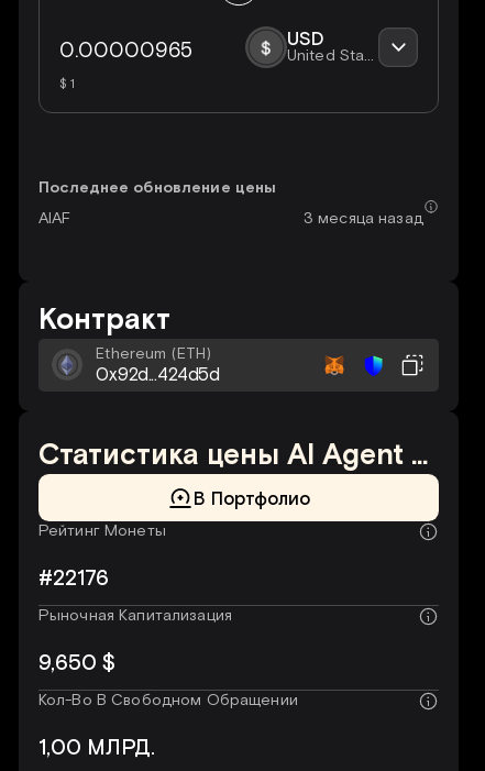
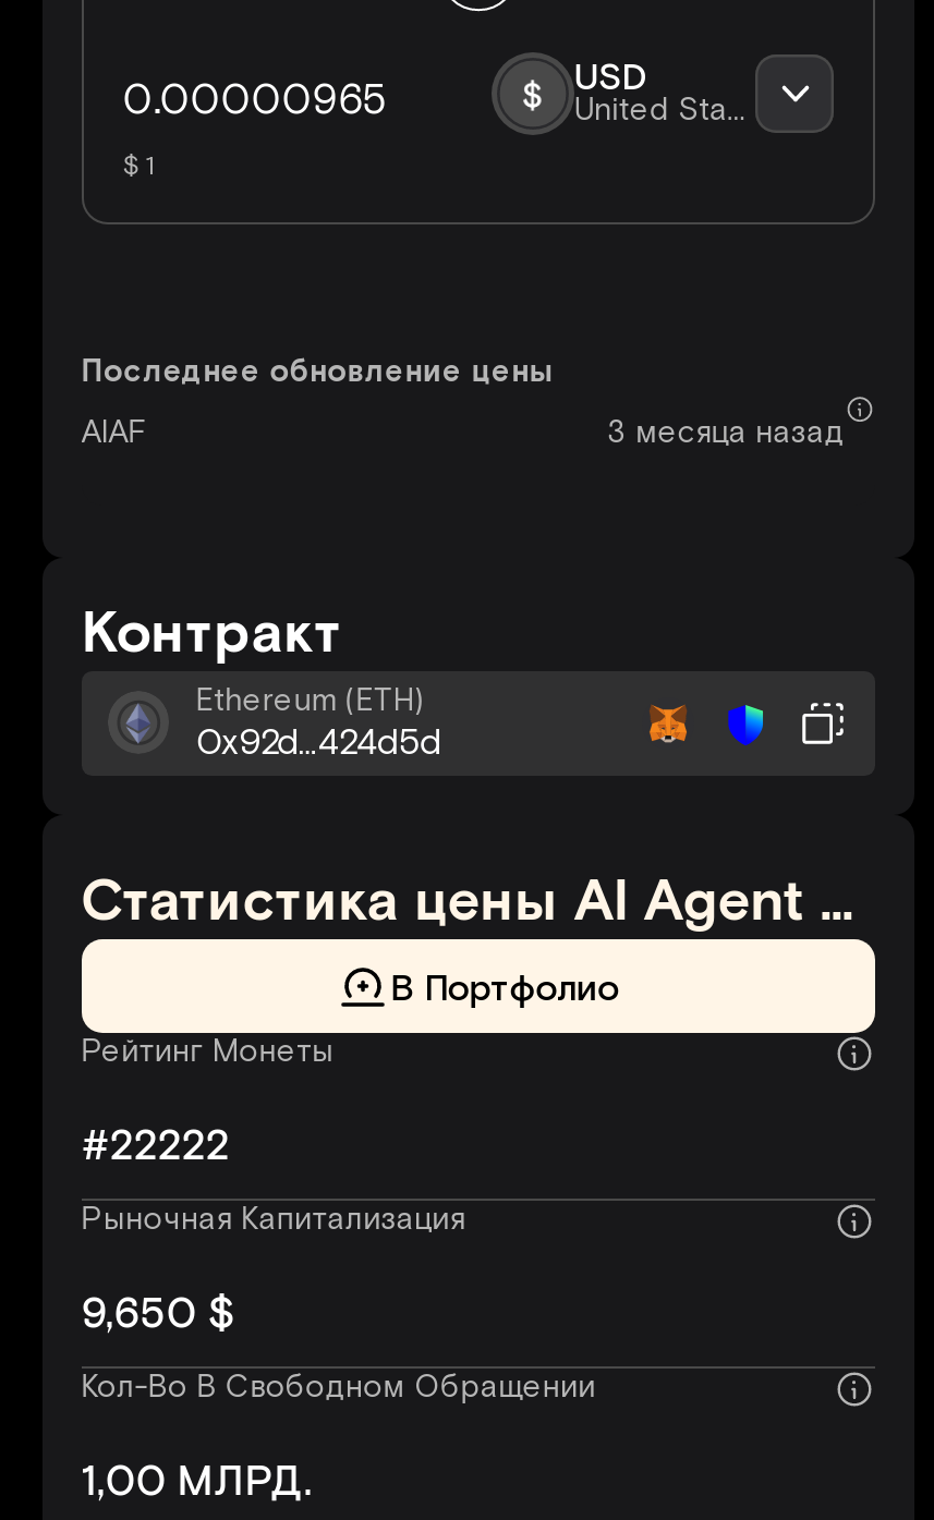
- #22176
+ #22222
